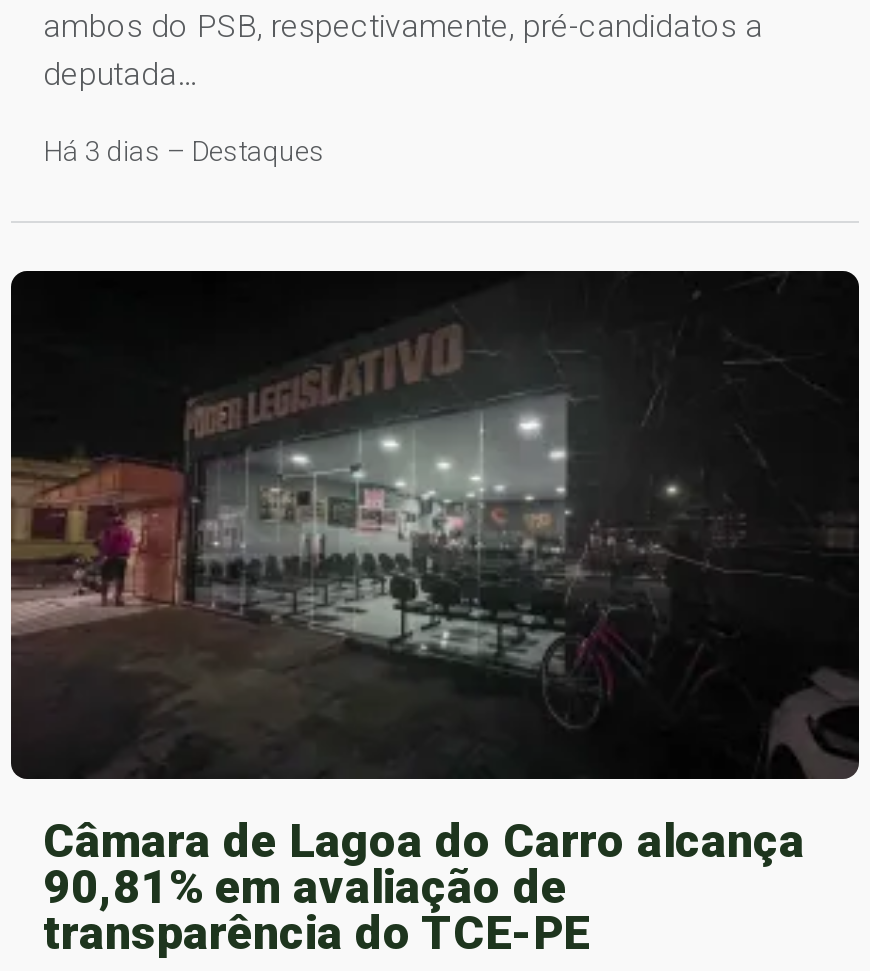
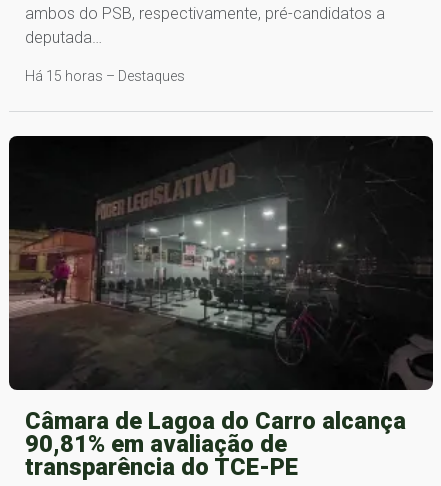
- Há 3 dias – Destaques
+ Há 15 horas – Destaques
